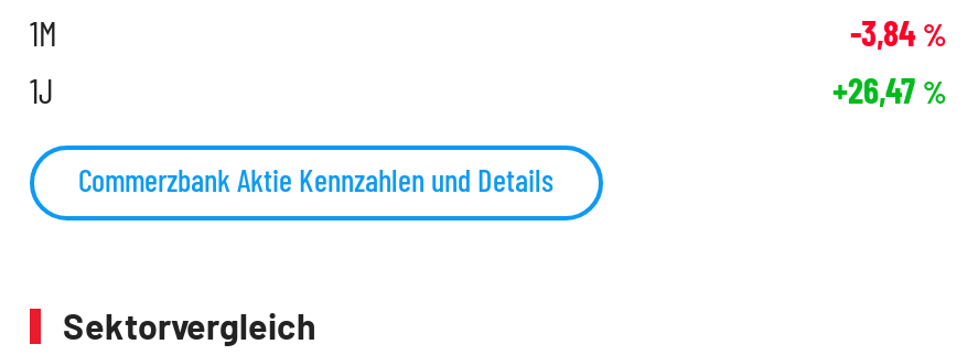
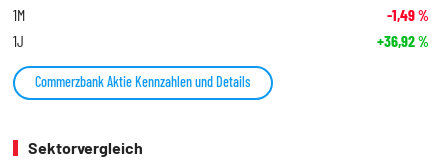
- -3,84%
+ -1,49%

- +26,47%
+ +36,92%
